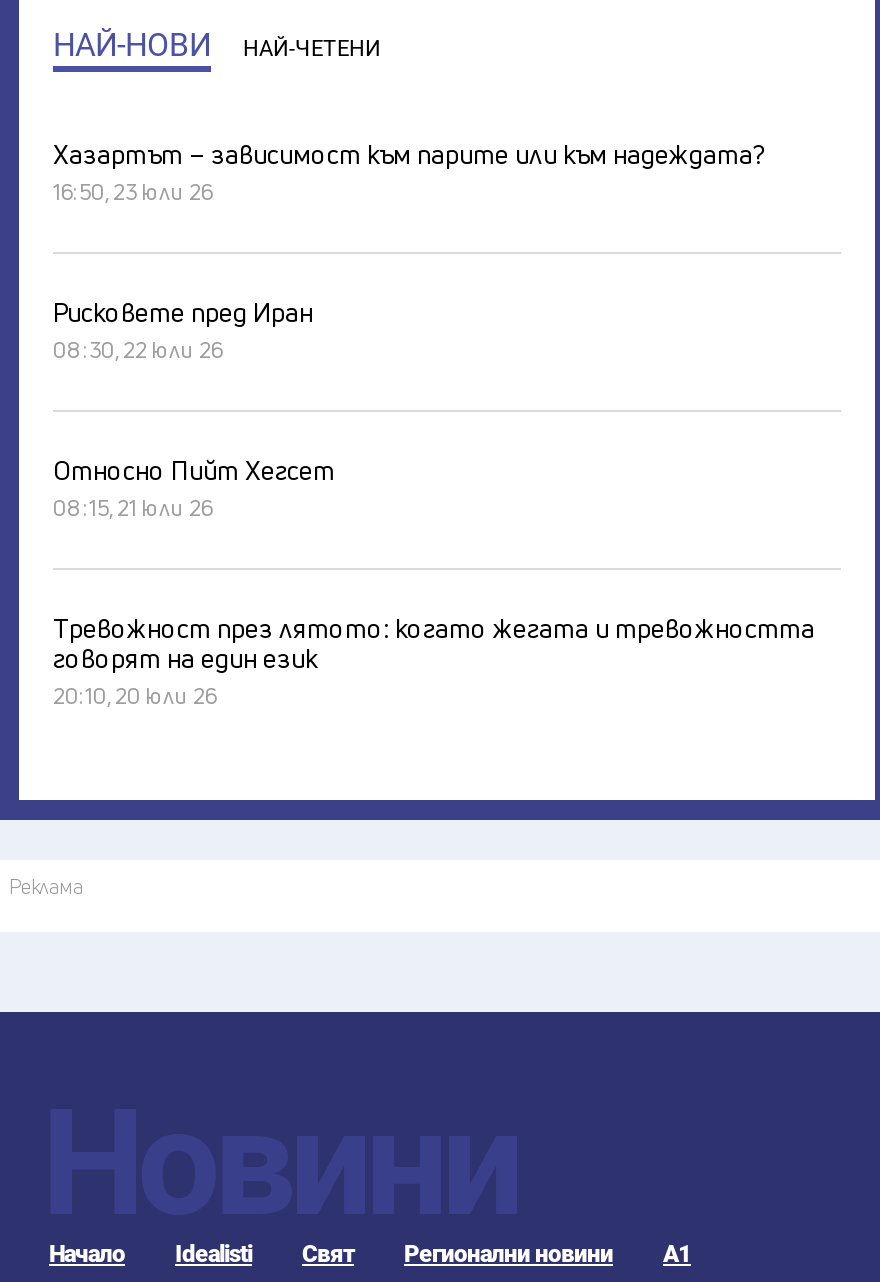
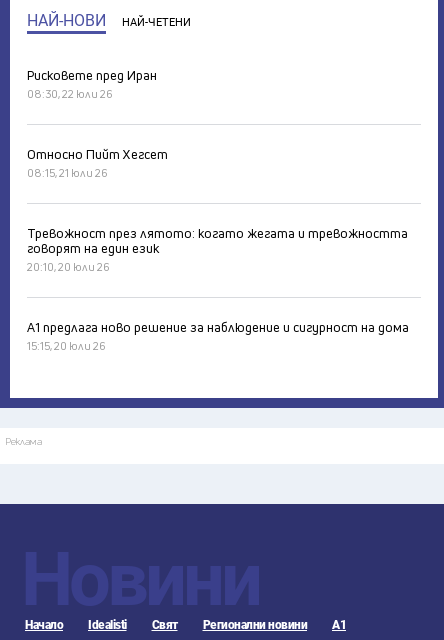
- Хазартът – зависимост към парите или към надеждата?
- 16:50, 23 юли 26

moved up: Рисковете пред Иран | 08:30, 22 юли 26 | Относно Пийт Хегсет | 08:15, 21 юли 26 | Тревожност през лятото: когато жегата и тревожността | говорят на един език | 20:10, 20 юли 26

+ А1 предлага ново решение за наблюдение и сигурност на дома
+ 15:15, 20 юли 26
